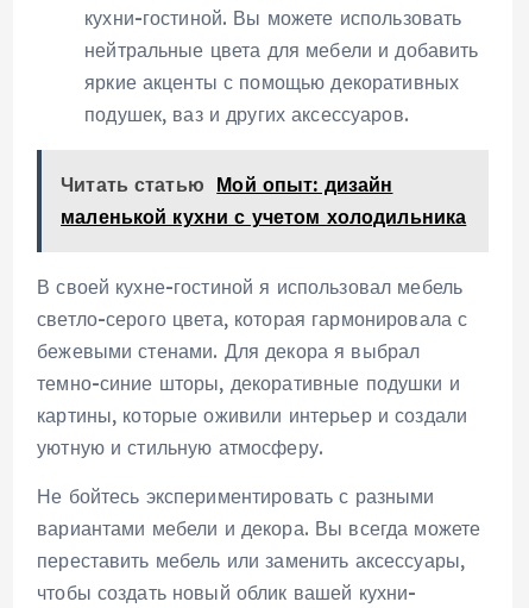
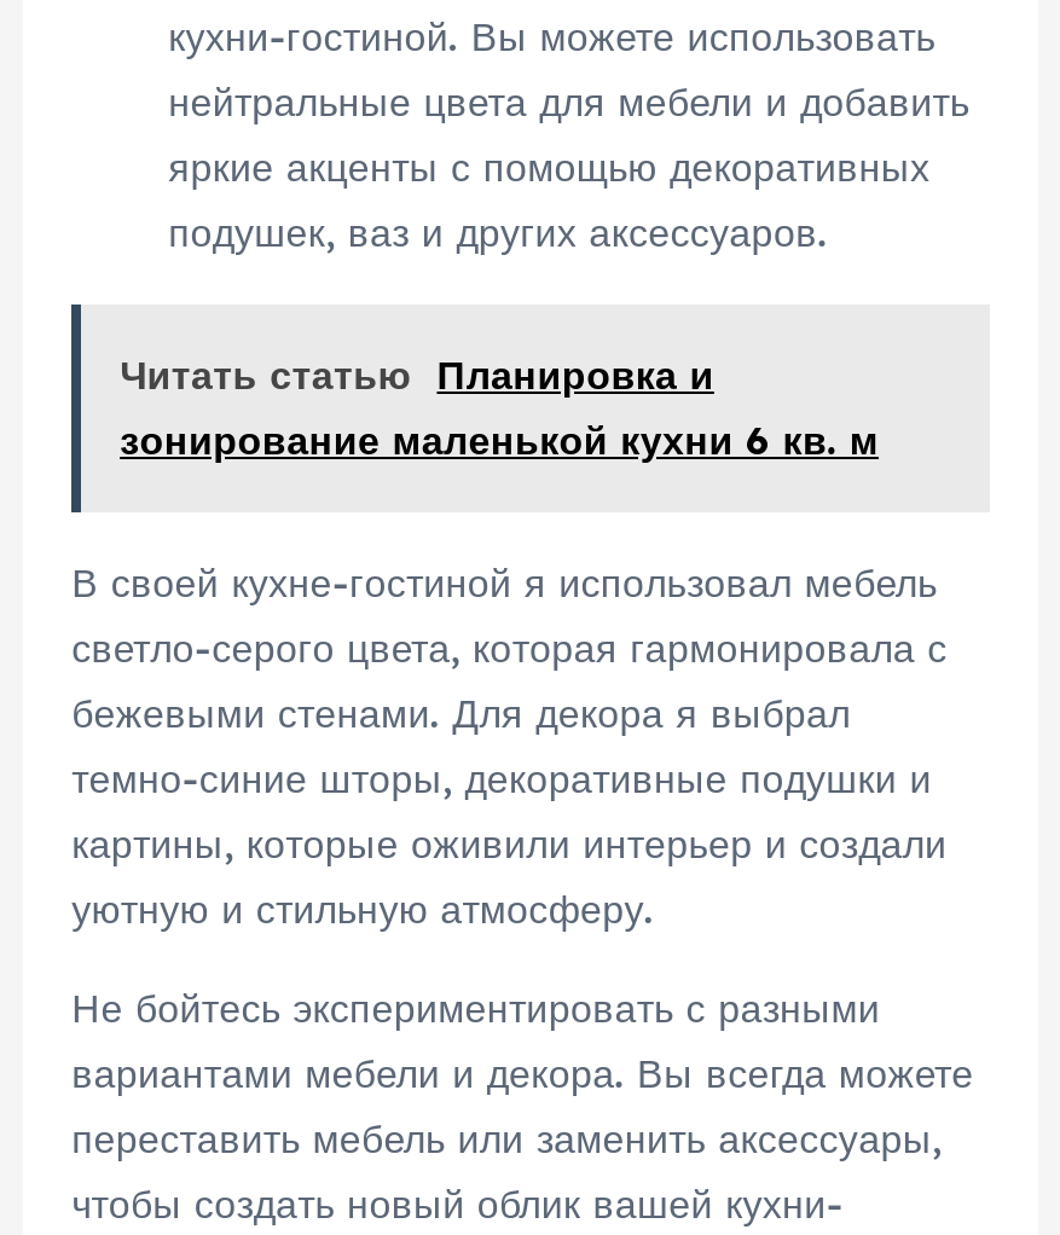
- Читать статью Мой опыт: дизайн
- маленькой кухни с учетом холодильника
+ Читать статью Планировка и
+ зонирование маленькой кухни 6 кв. м
